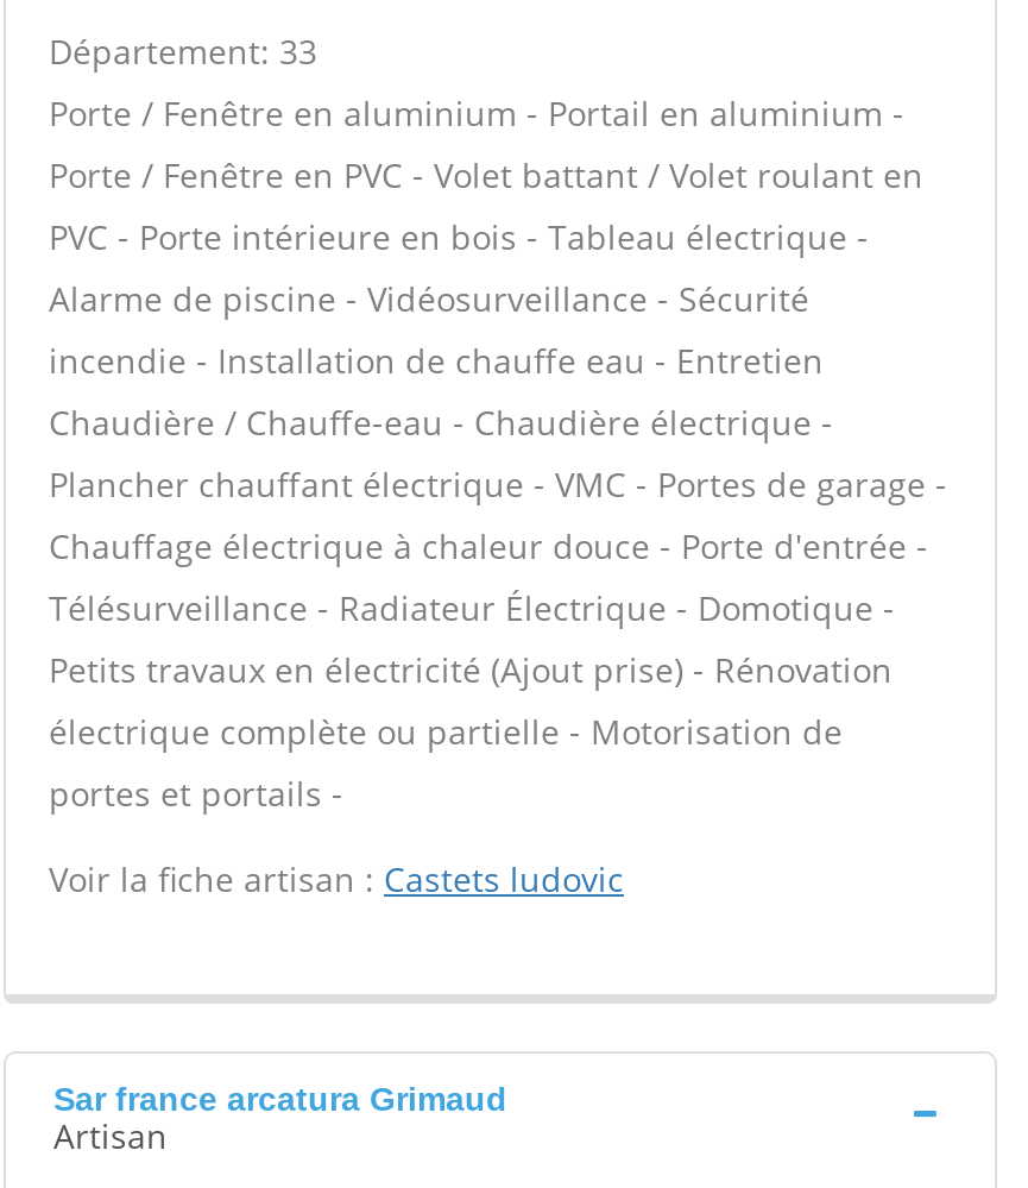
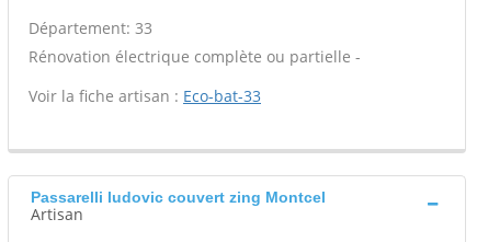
- Porte / Fenêtre en aluminium - Portail en aluminium -
- Porte / Fenêtre en PVC - Volet battant / Volet roulant en
- PVC - Porte intérieure en bois - Tableau électrique -
- Alarme de piscine - Vidéosurveillance - Sécurité
- incendie - Installation de chauffe eau - Entretien
- Chaudière / Chauffe-eau - Chaudière électrique -
- Plancher chauffant électrique - VMC - Portes de garage -
- Chauffage électrique à chaleur douce - Porte d'entrée -
- Télésurveillance - Radiateur Électrique - Domotique -
- Petits travaux en électricité (Ajout prise) - Rénovation
- électrique complète ou partielle - Motorisation de
- portes et portails -
+ Rénovation électrique complète ou partielle -

- Voir la fiche artisan : Castets ludovic
+ Voir la fiche artisan : Eco-bat-33

- Sar france arcatura Grimaud
+ Passarelli ludovic couvert zing Montcel
